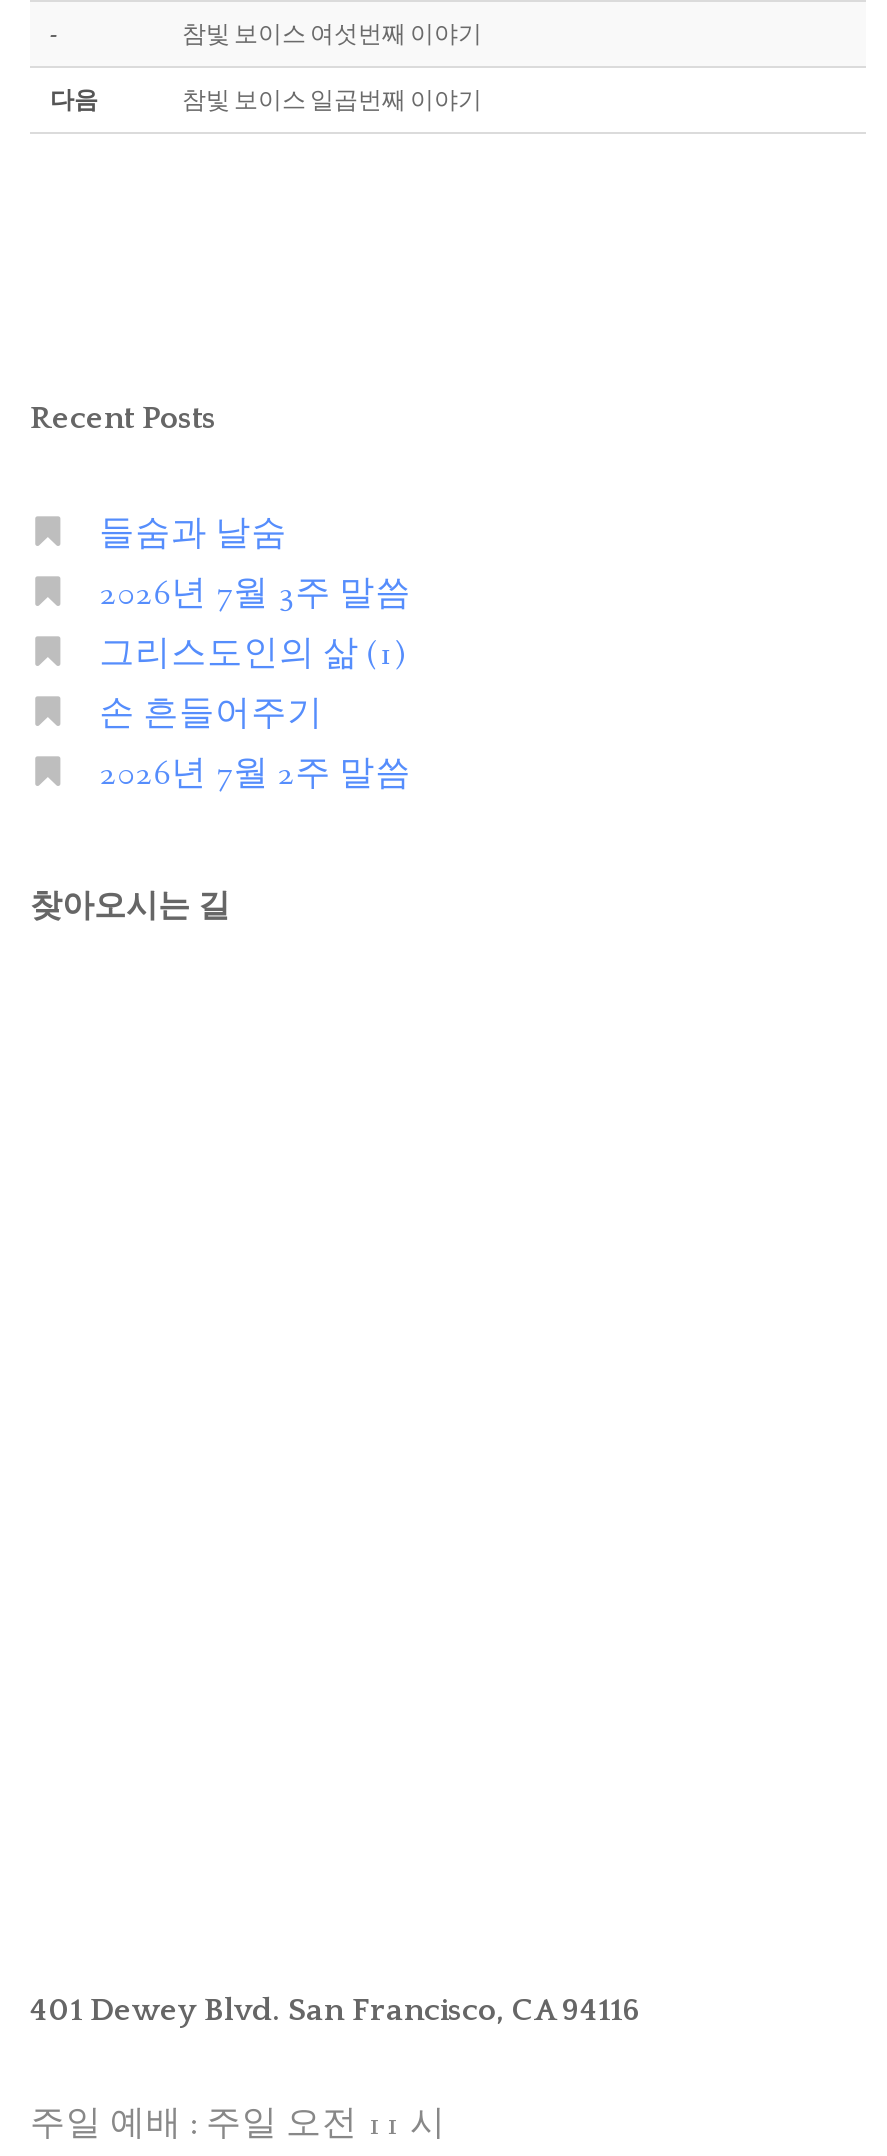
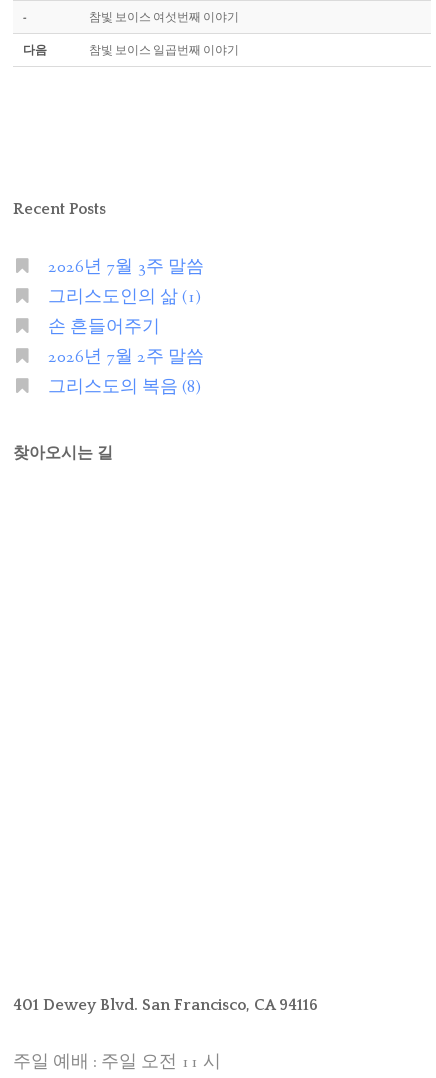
- 들숨과 날숨

moved up: 2026년 7월 3주 말씀 | 그리스도인의 삶 (1) | 손 흔들어주기 | 2026년 7월 2주 말씀

+ 그리스도의 복음 (8)
